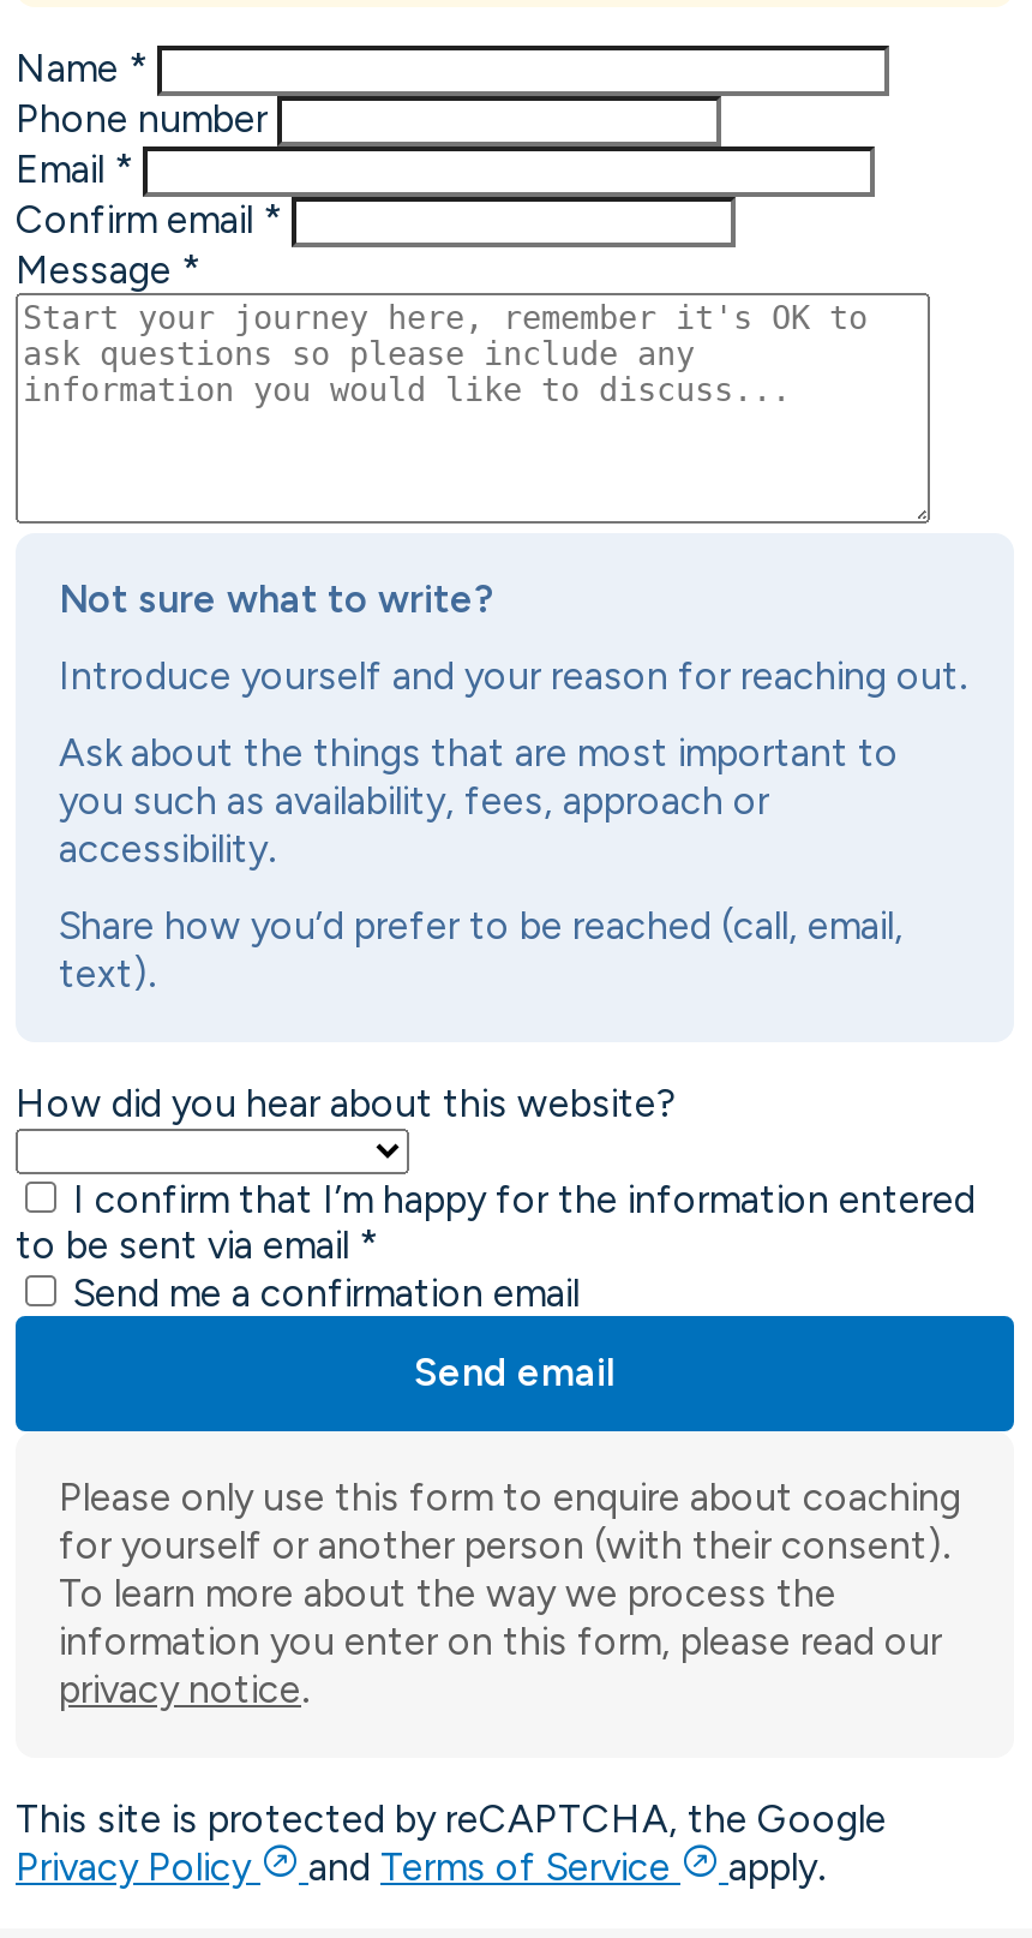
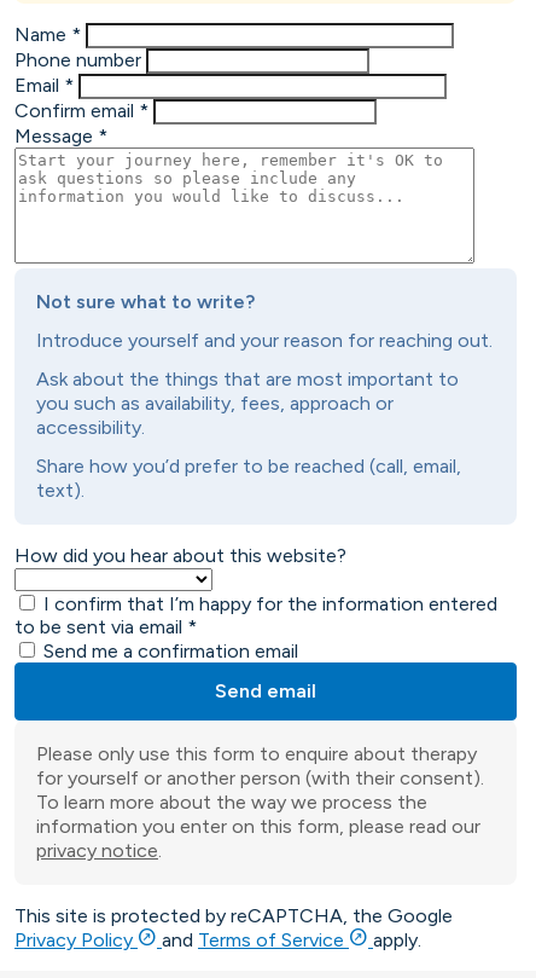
- Please only use this form to enquire about coaching
+ Please only use this form to enquire about therapy
